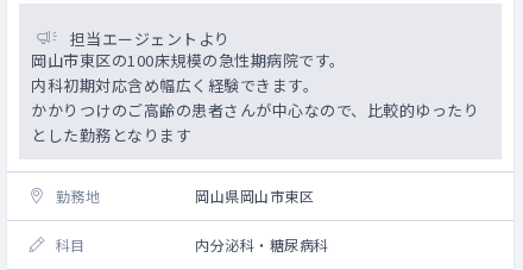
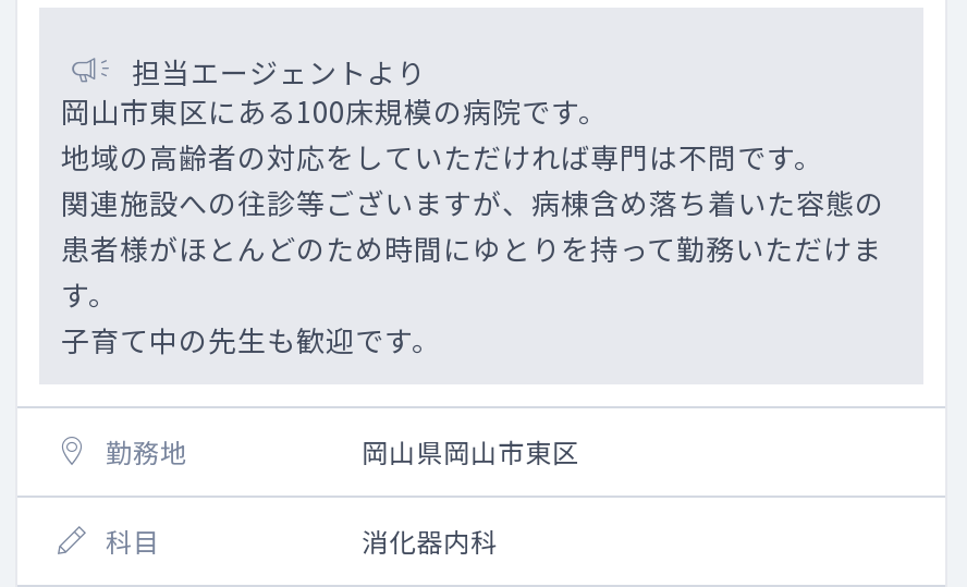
- 岡山市東区の100床規模の急性期病院です。
- 内科初期対応含め幅広く経験できます。
- かかりつけのご高齢の患者さんが中心なので、比較的ゆったり
- とした勤務となります
+ 岡山市東区にある100床規模の病院です。
+ 地域の高齢者の対応をしていただければ専門は不問です。
+ 関連施設への往診等ございますが、病棟含め落ち着いた容態の
+ 患者様がほとんどのため時間にゆとりを持って勤務いただけま
+ す。
+ 子育て中の先生も歓迎です。

- 内分泌科・糖尿病科
+ 消化器内科
